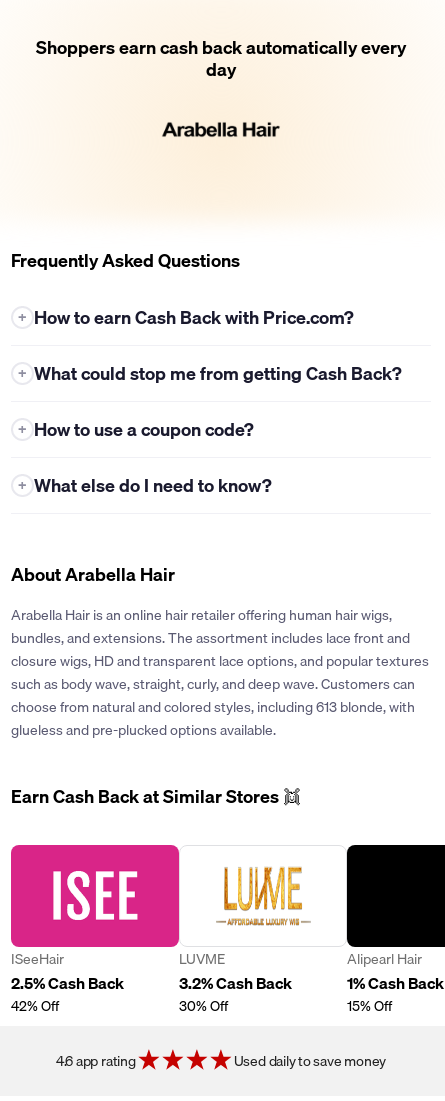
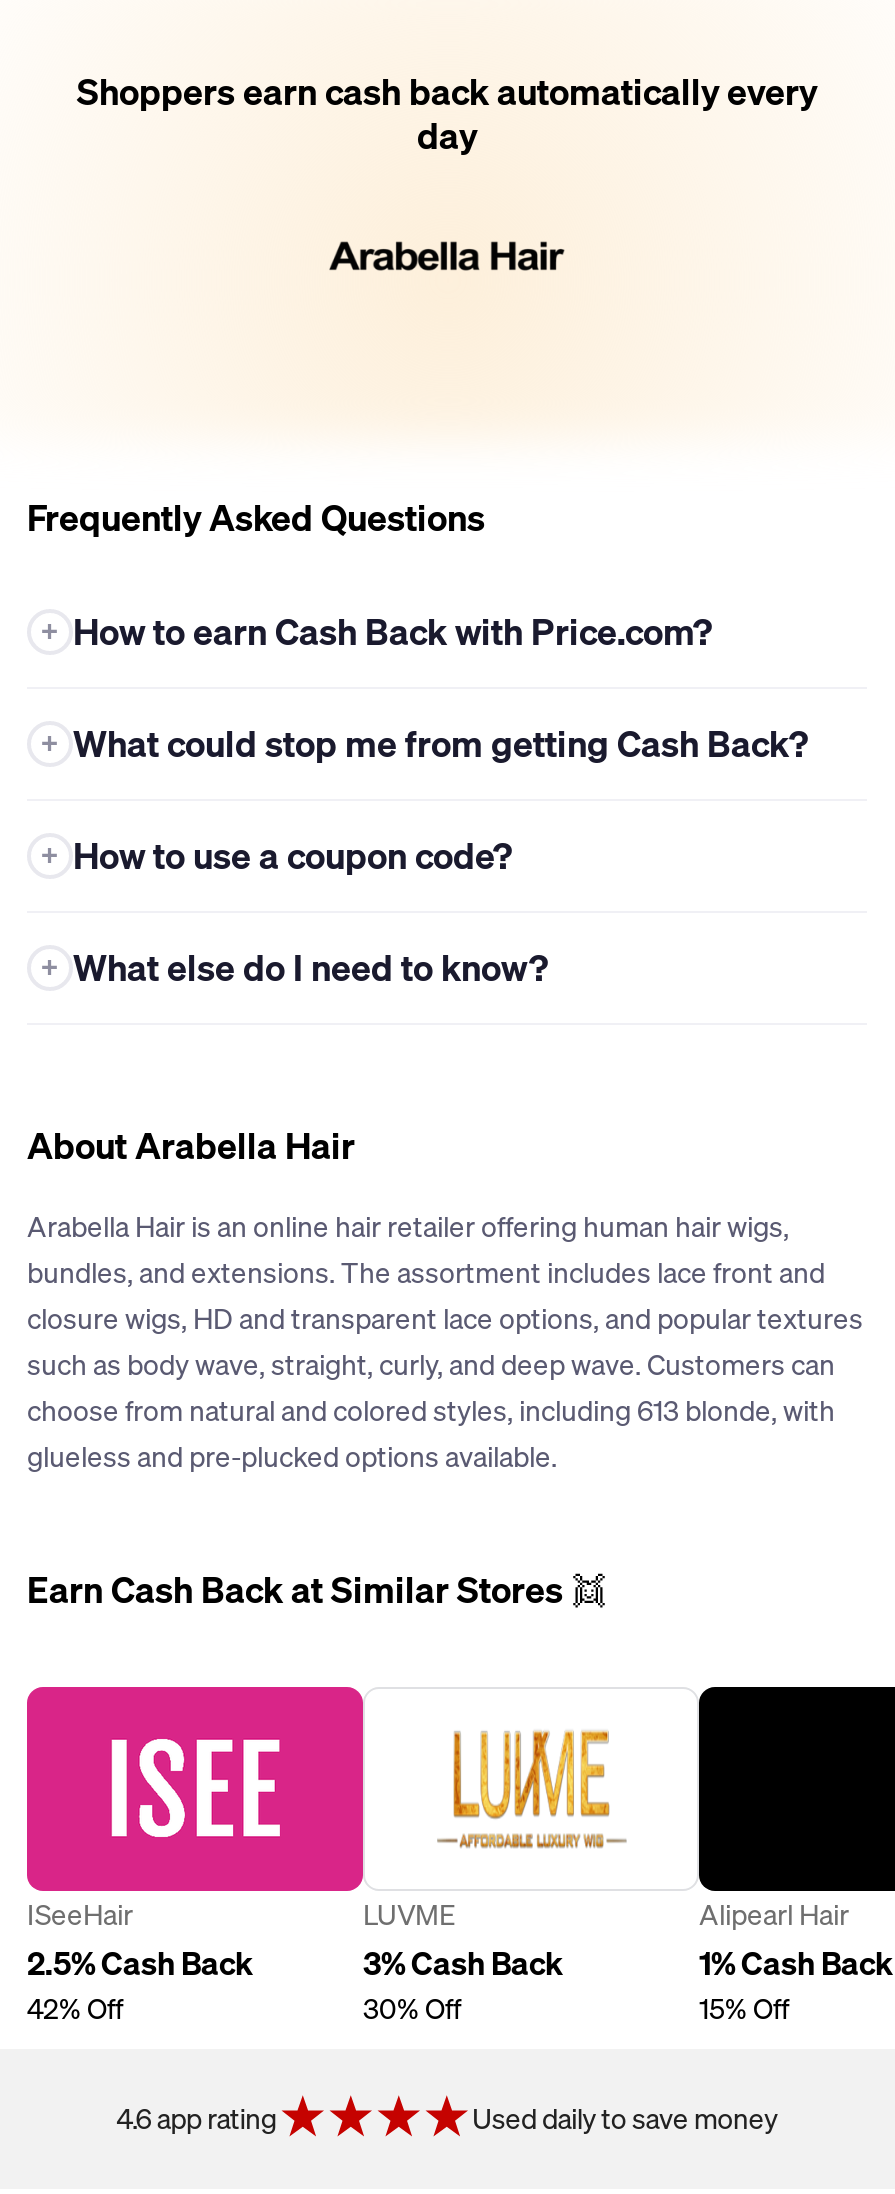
- 3.2% Cash Back
+ 3% Cash Back
